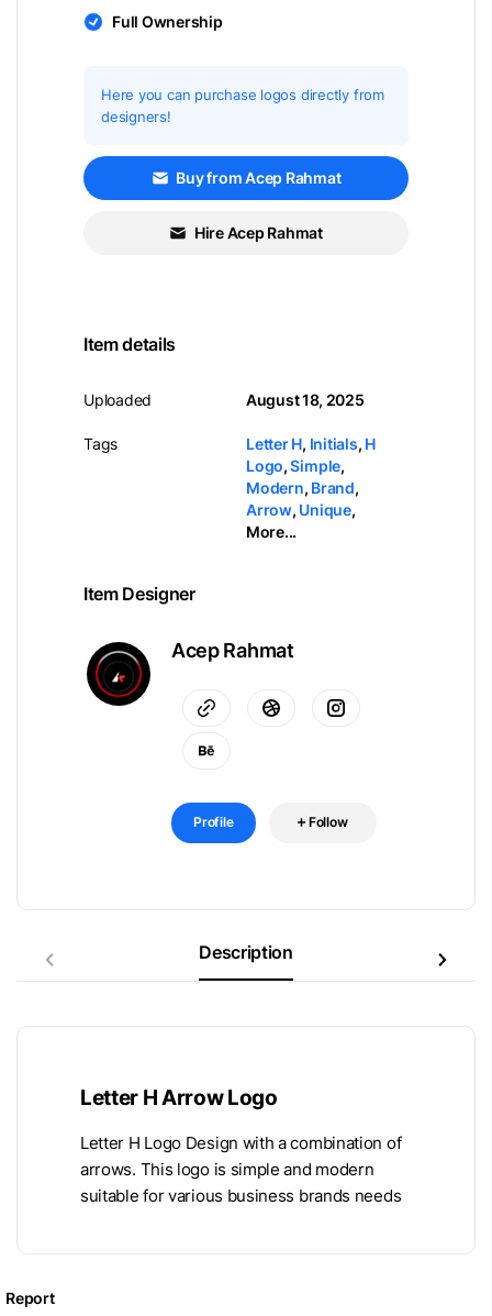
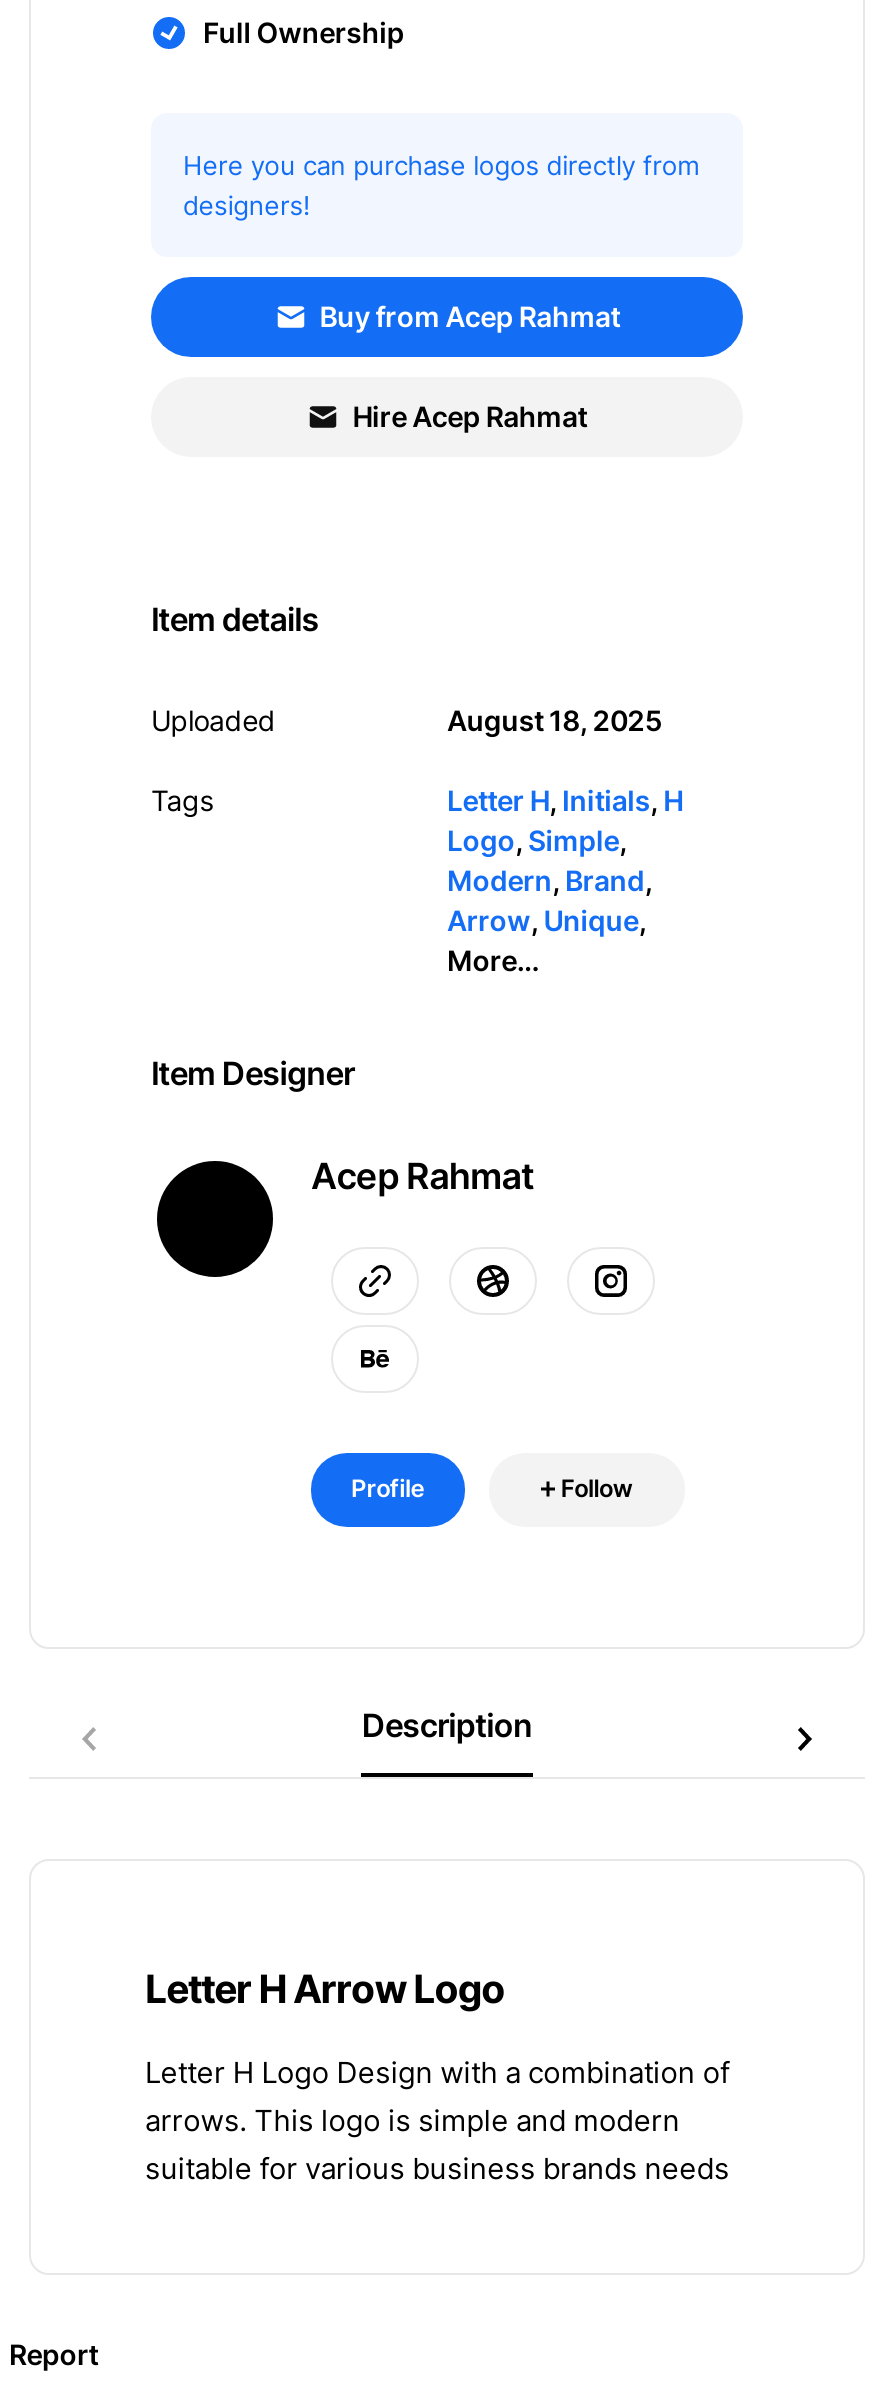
- [image]
